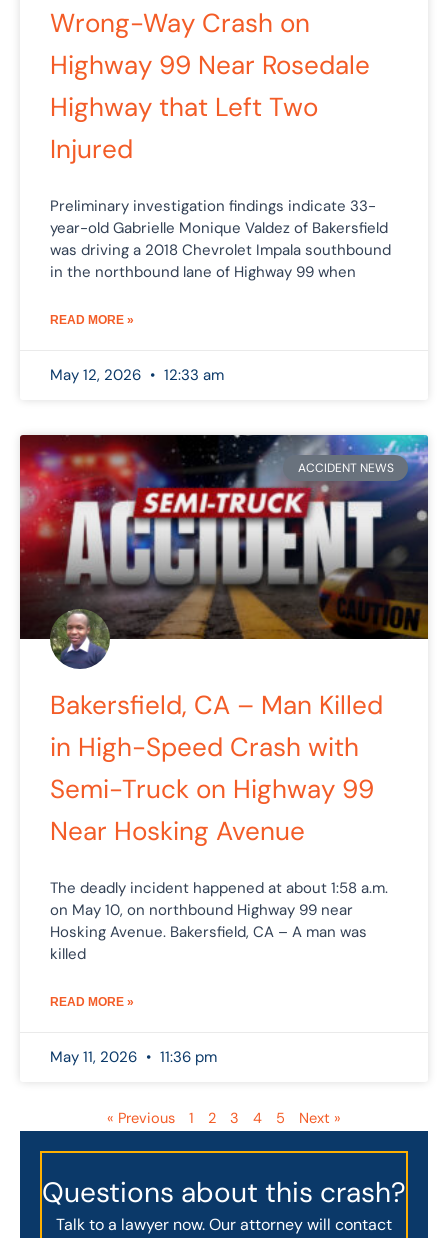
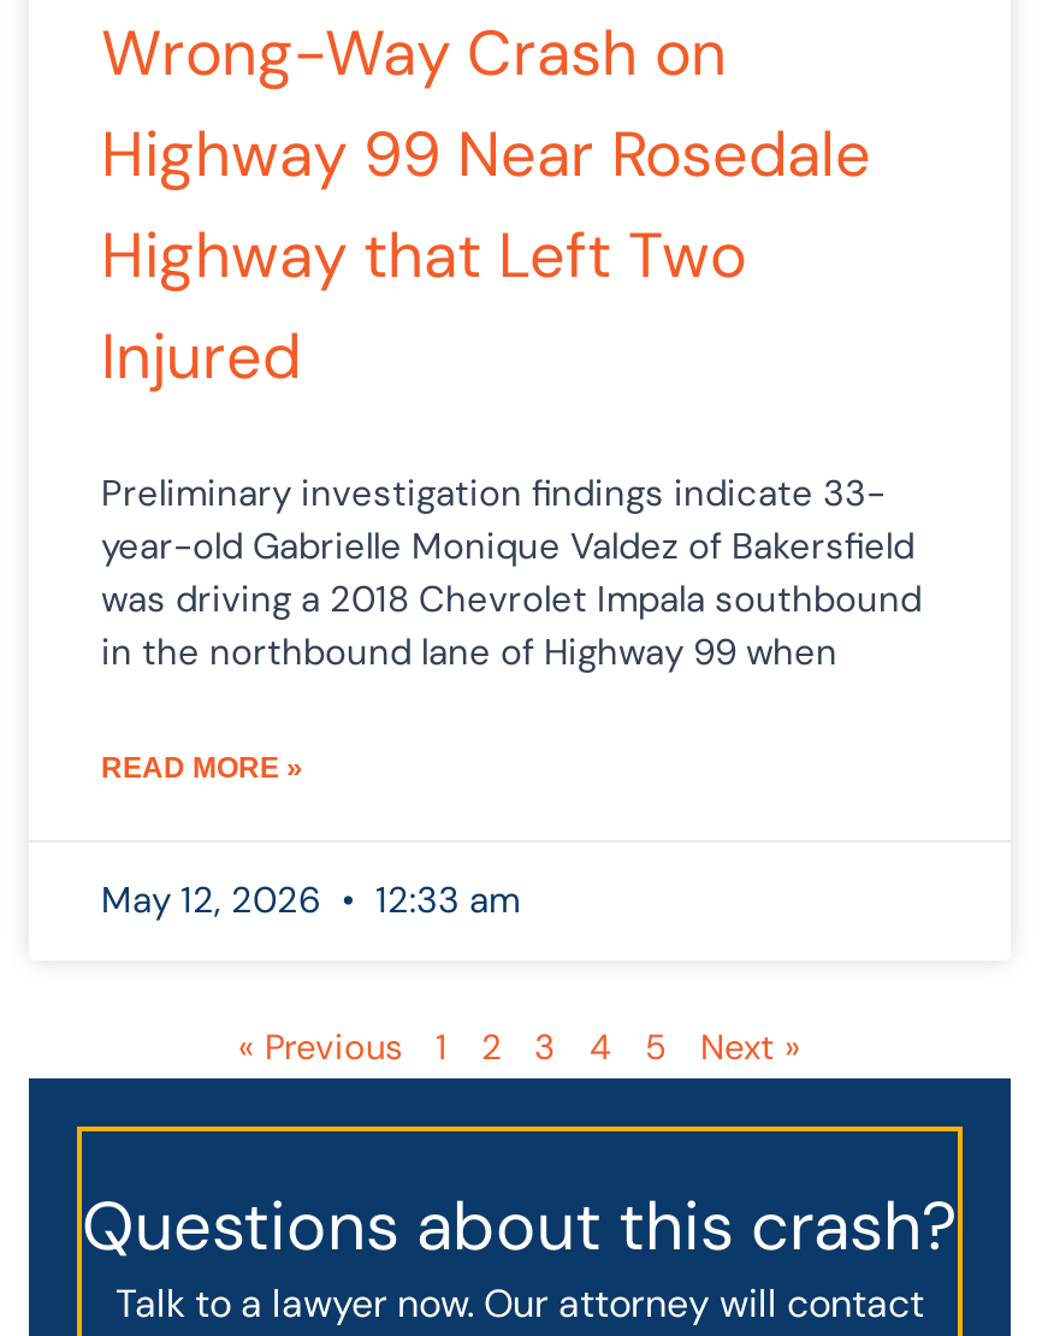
- [image]
- ACCIDENT NEWS

- Bakersfield, CA – Man Killed
- in High-Speed Crash with
- Semi-Truck on Highway 99
- Near Hosking Avenue
- The deadly incident happened at about 1:58 a.m.
- on May 10, on northbound Highway 99 near
- Hosking Avenue. Bakersfield, CA – A man was
- killed
- READ MORE »
- May 11, 2026
- 11:36 pm
